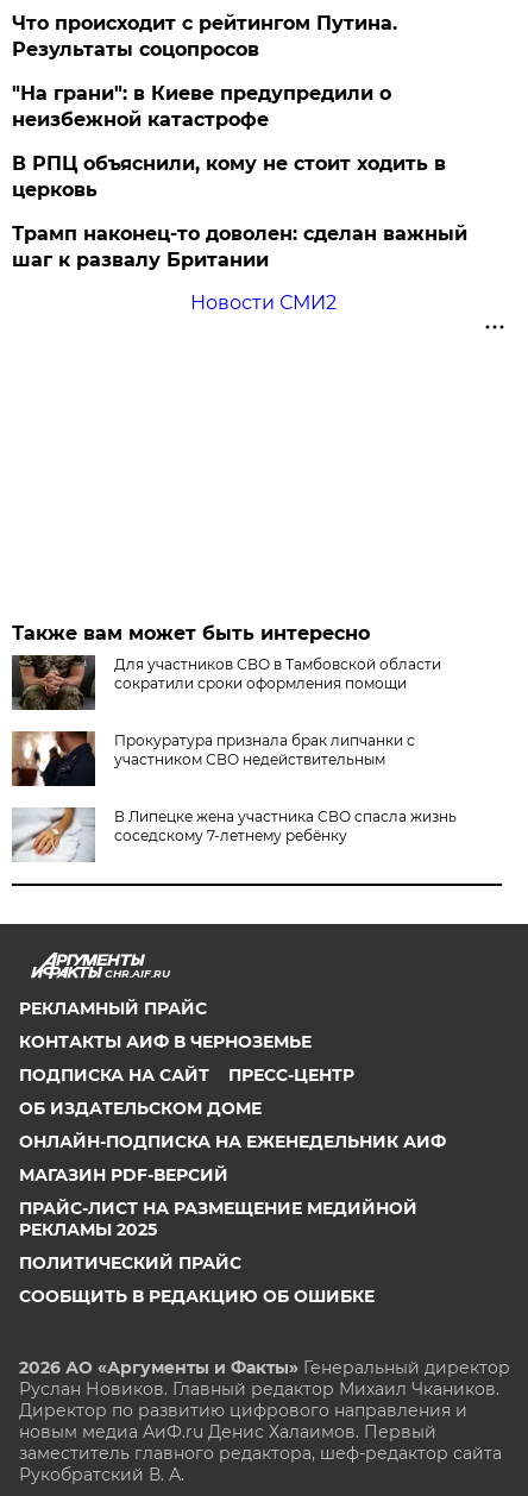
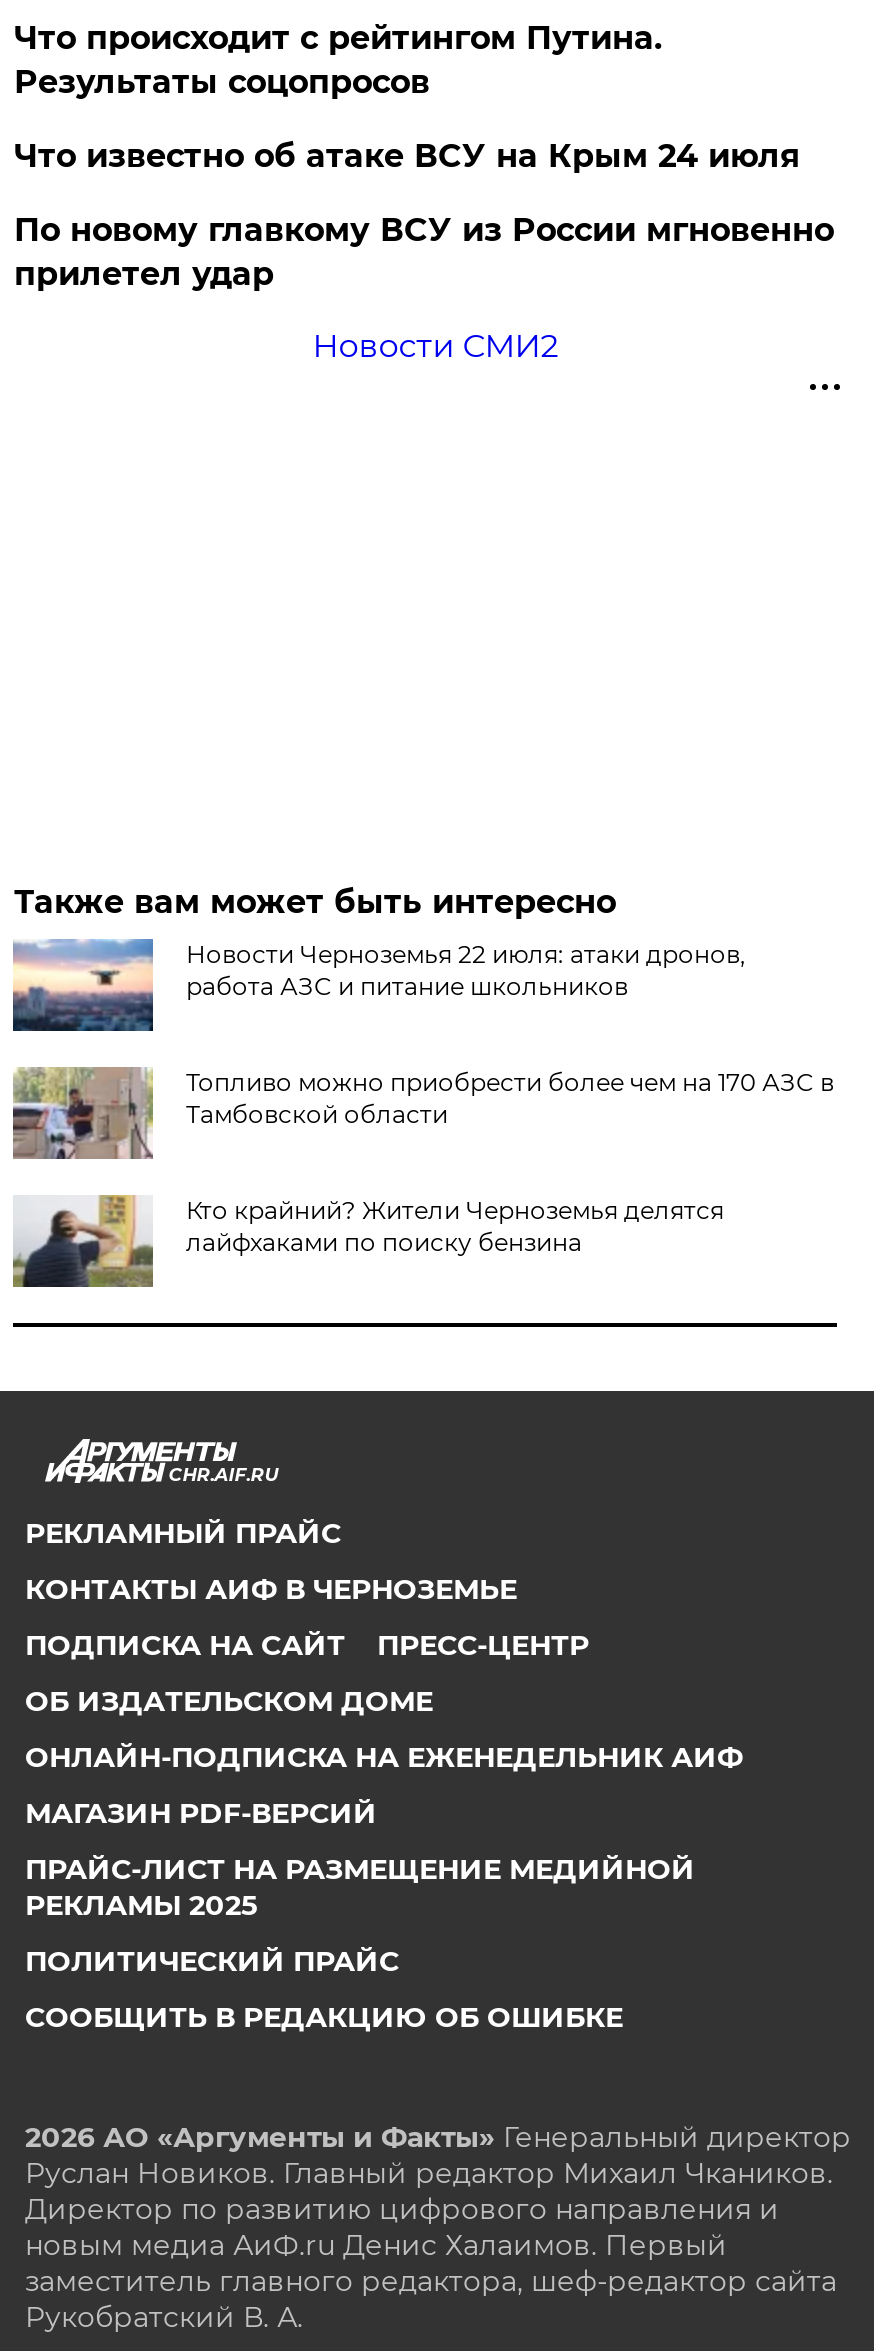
- "На грани": в Киеве предупредили о
- неизбежной катастрофе
- В РПЦ объяснили, кому не стоит ходить в
- церковь
- Трамп наконец-то доволен: сделан важный
- шаг к развалу Британии
+ Что известно об атаке ВСУ на Крым 24 июля
+ По новому главкому ВСУ из России мгновенно
+ прилетел удар

- [image]
- Для участников СВО в Тамбовской области
- сократили сроки оформления помощи
+ [image]
+ Новости Черноземья 22 июля: атаки дронов,
+ работа АЗС и питание школьников

- [image]
- Прокуратура признала брак липчанки с
- участником СВО недействительным
+ [image]
+ Топливо можно приобрести более чем на 170 АЗС в
+ Тамбовской области

- [image]
- В Липецке жена участника СВО спасла жизнь
- соседскому 7-летнему ребёнку
+ [image]
+ Кто крайний? Жители Черноземья делятся
+ лайфхаками по поиску бензина
